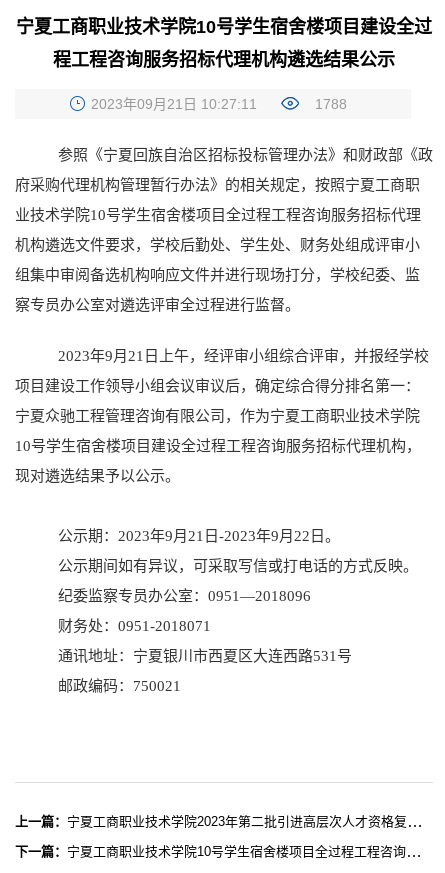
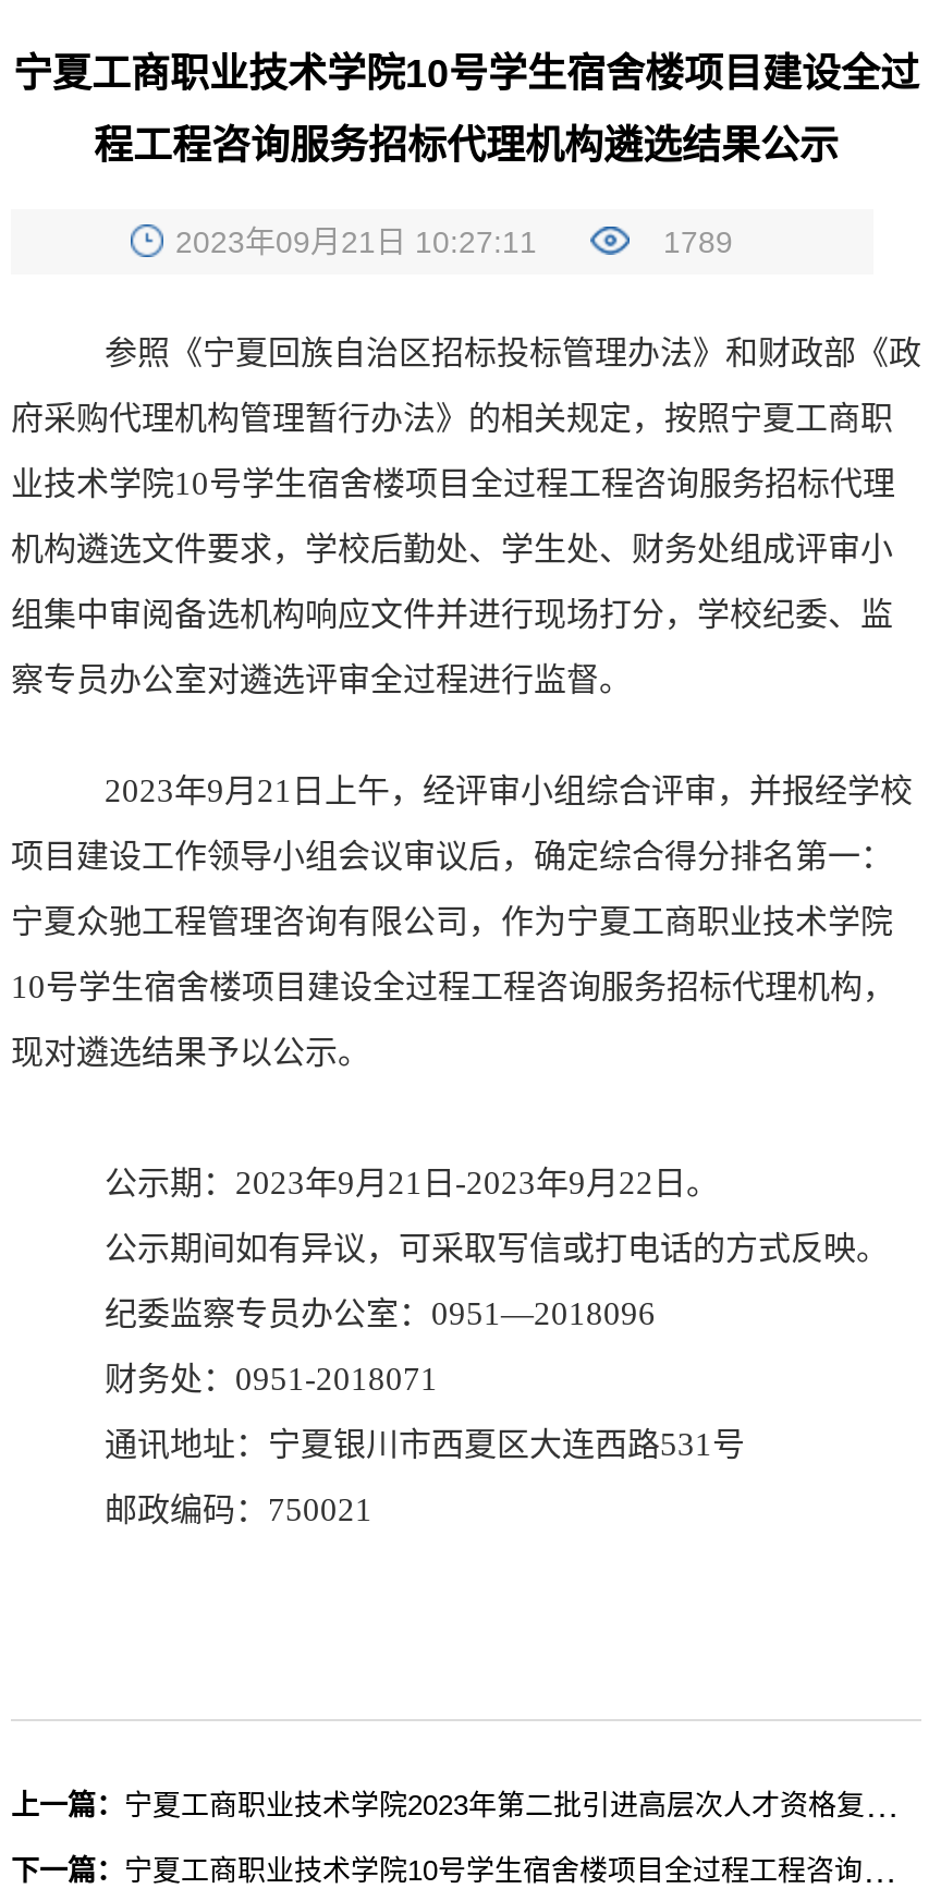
- 1788
+ 1789
